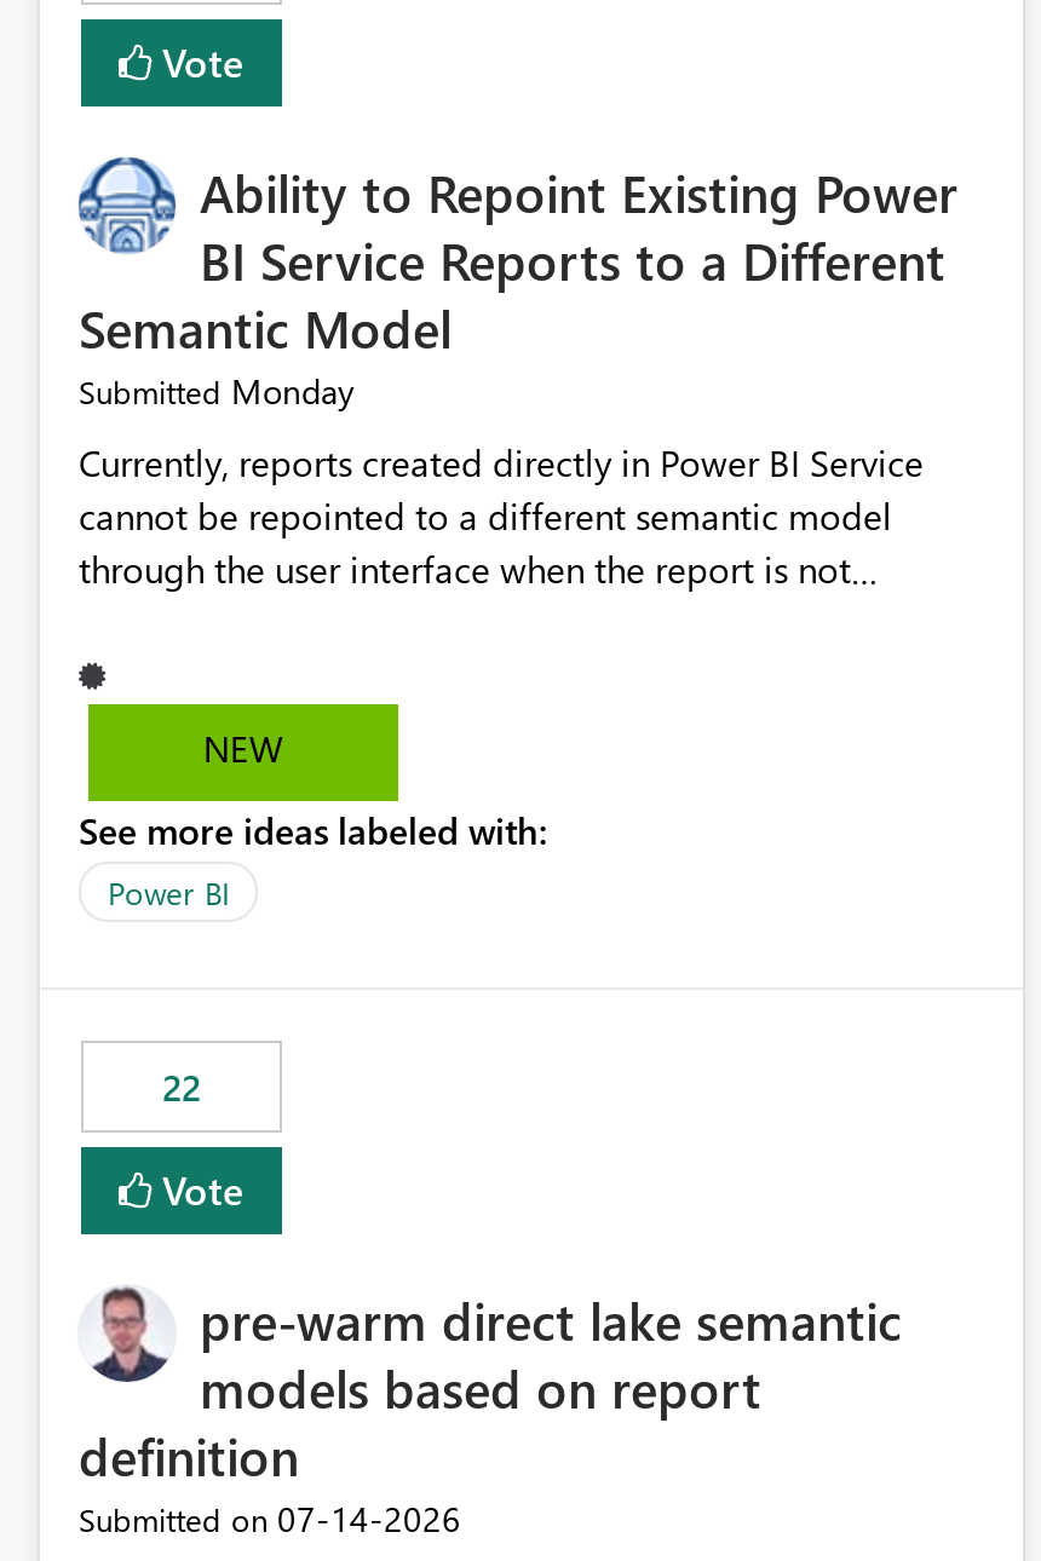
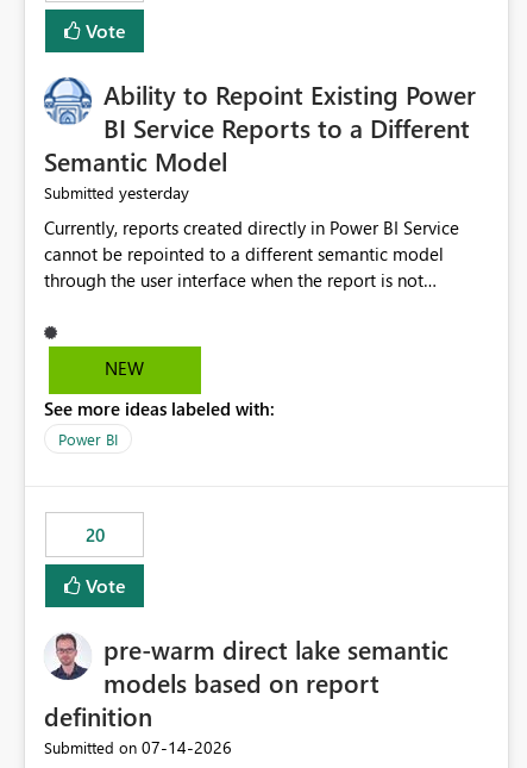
- Submitted Monday
+ Submitted yesterday

- 22
+ 20
